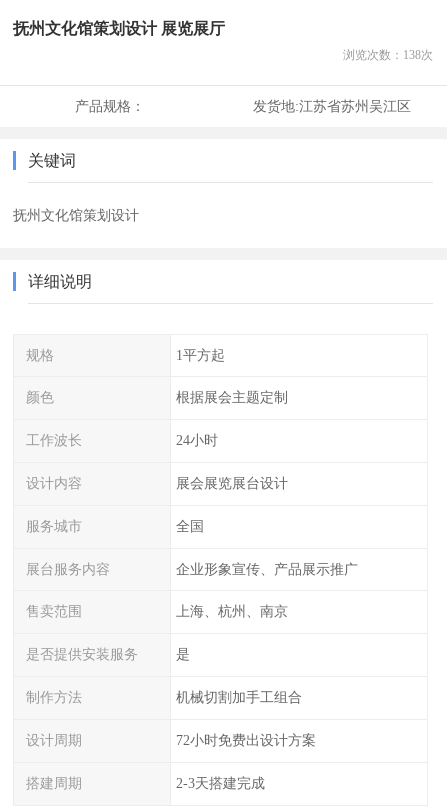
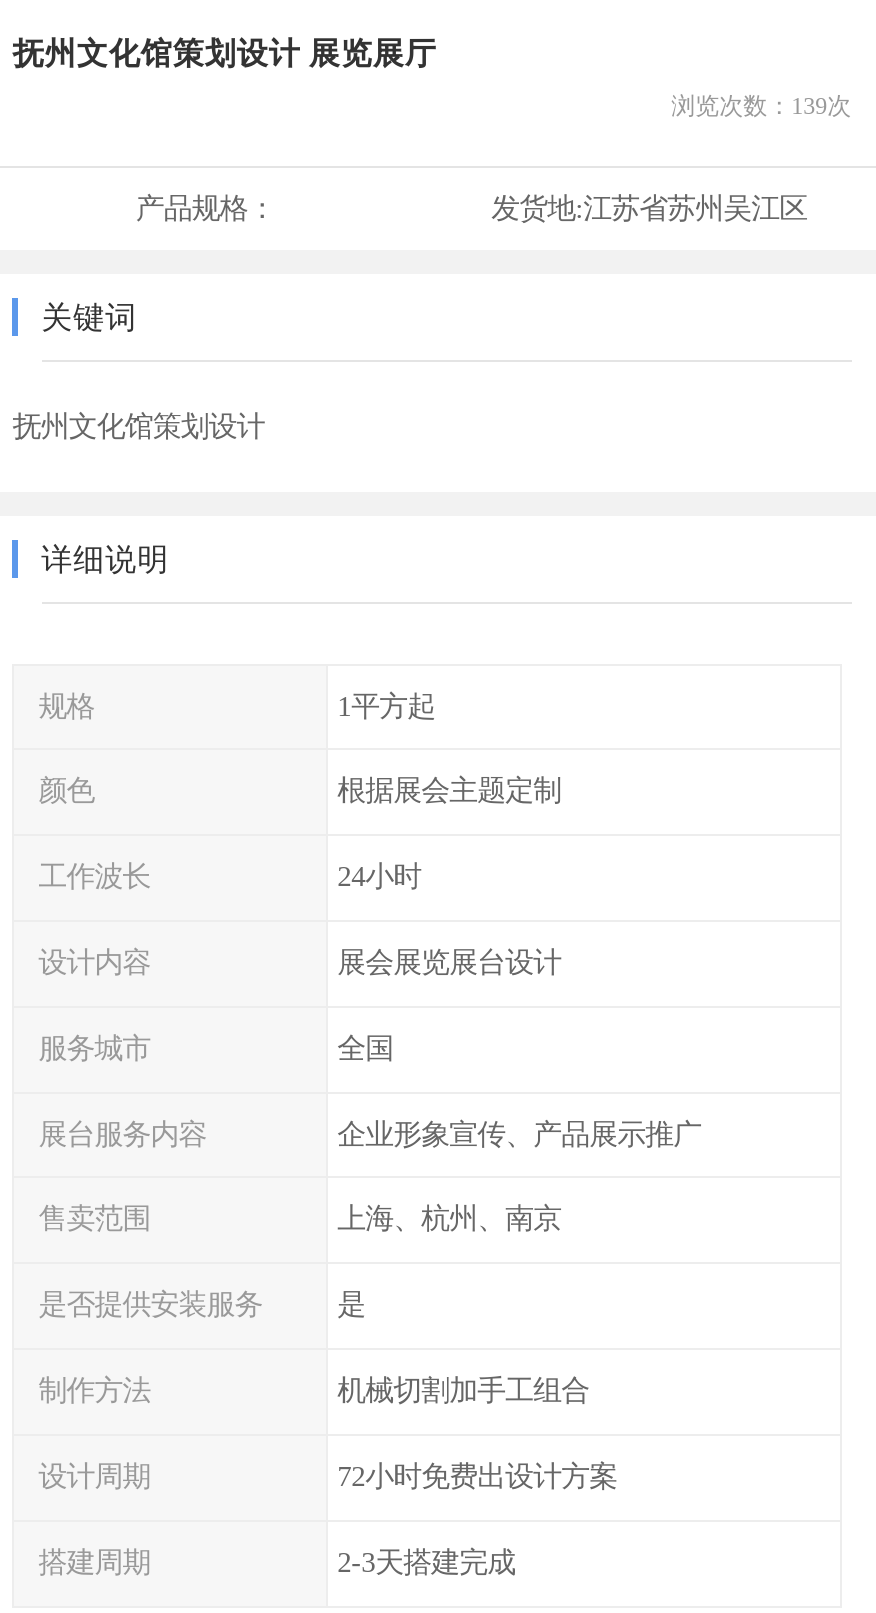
- 浏览次数：138次
+ 浏览次数：139次
